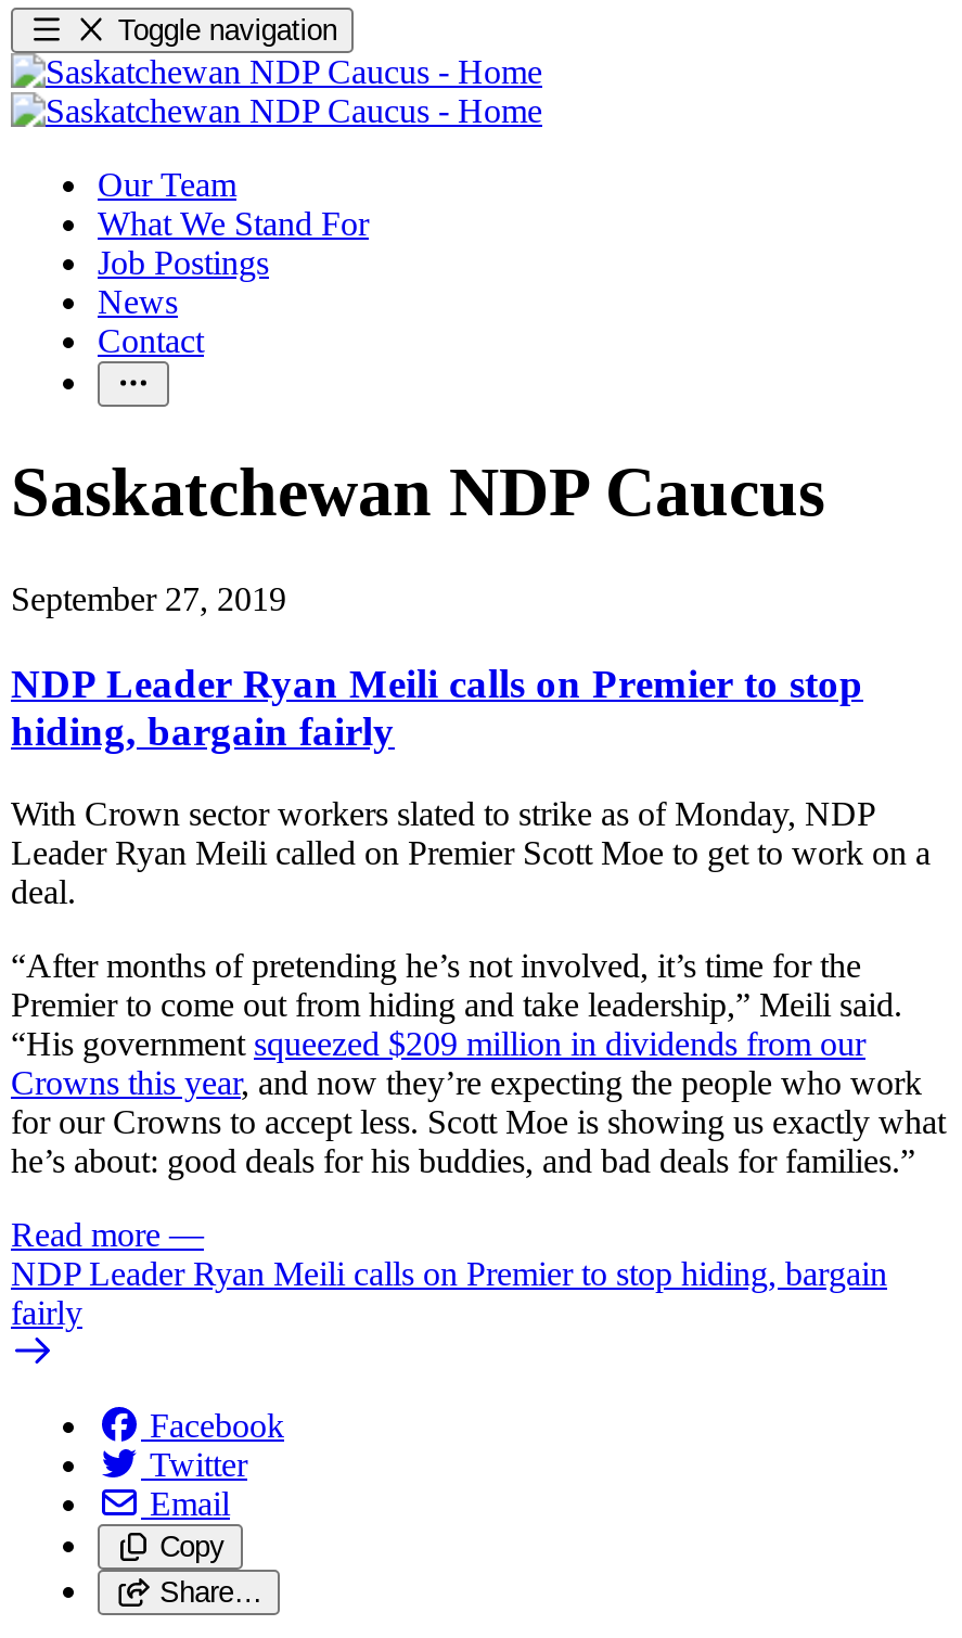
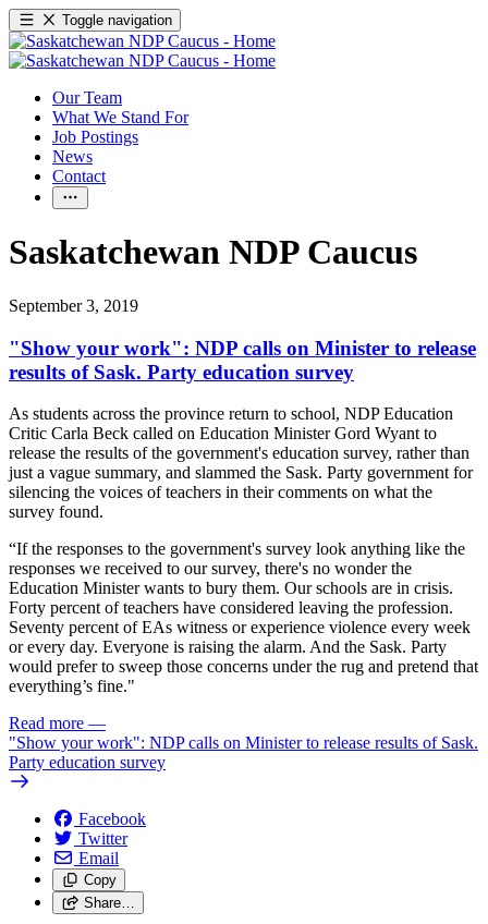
- September 27, 2019
+ September 3, 2019

- NDP Leader Ryan Meili calls on Premier to stop
- hiding, bargain fairly
+ "Show your work": NDP calls on Minister to release
+ results of Sask. Party education survey

- With Crown sector workers slated to strike as of Monday, NDP
- Leader Ryan Meili called on Premier Scott Moe to get to work on a
- deal.
+ As students across the province return to school, NDP Education
+ Critic Carla Beck called on Education Minister Gord Wyant to
+ release the results of the government's education survey, rather than
+ just a vague summary, and slammed the Sask. Party government for
+ silencing the voices of teachers in their comments on what the
+ survey found.

- “After months of pretending he’s not involved, it’s time for the
- Premier to come out from hiding and take leadership,” Meili said.
- “His government squeezed $209 million in dividends from our
- Crowns this year, and now they’re expecting the people who work
- for our Crowns to accept less. Scott Moe is showing us exactly what
- he’s about: good deals for his buddies, and bad deals for families.”
+ “If the responses to the government's survey look anything like the
+ responses we received to our survey, there's no wonder the
+ Education Minister wants to bury them. Our schools are in crisis.
+ Forty percent of teachers have considered leaving the profession.
+ Seventy percent of EAs witness or experience violence every week
+ or every day. Everyone is raising the alarm. And the Sask. Party
+ would prefer to sweep those concerns under the rug and pretend that
+ everything’s fine."

- NDP Leader Ryan Meili calls on Premier to stop hiding, bargain
- fairly
+ "Show your work": NDP calls on Minister to release results of Sask.
+ Party education survey
